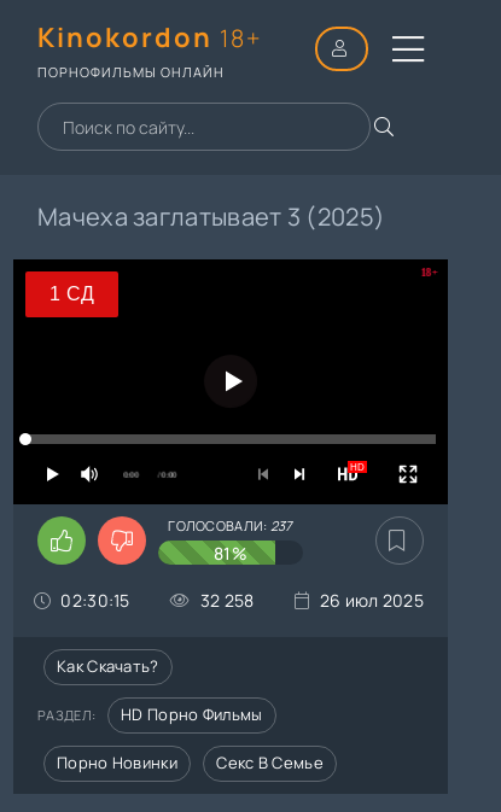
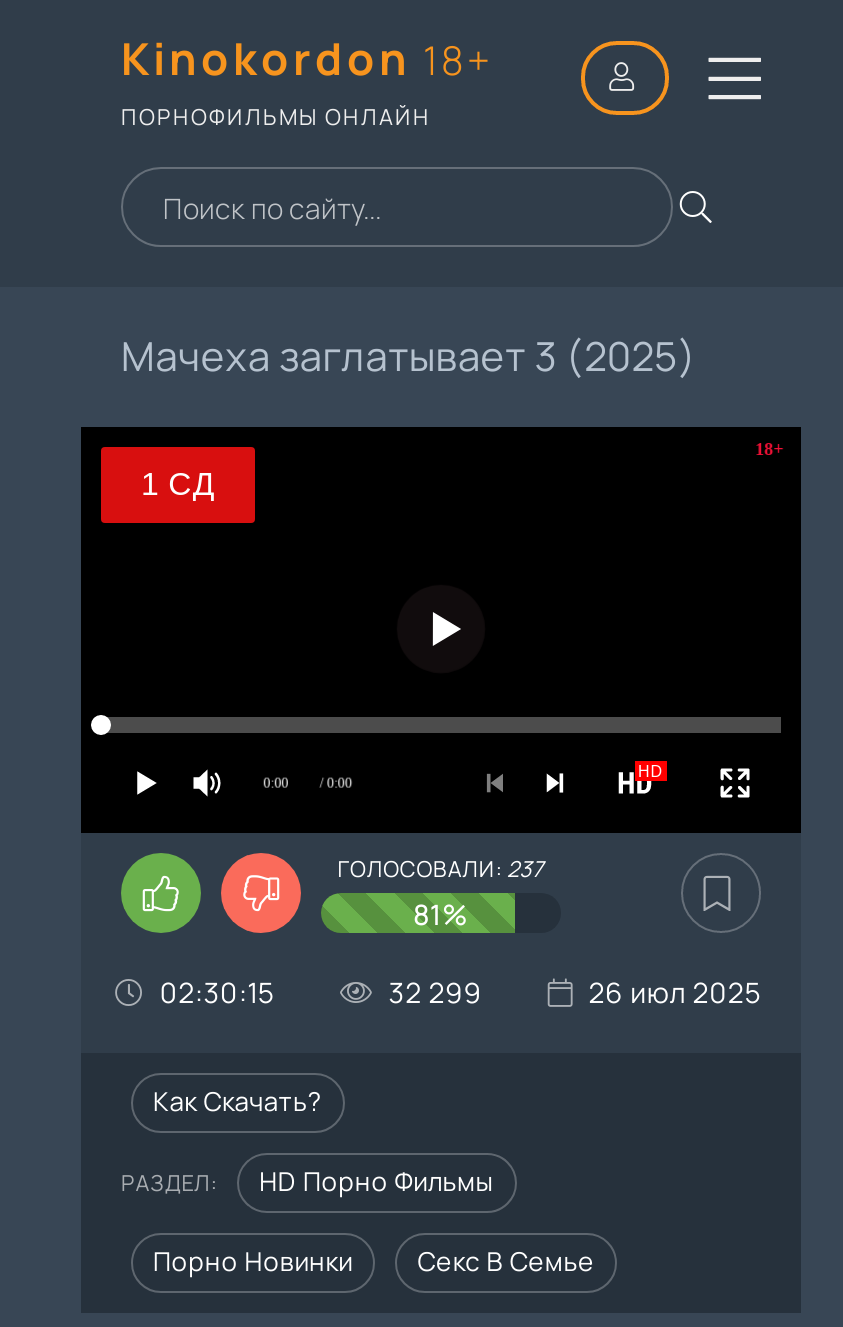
- 32 258
+ 32 299
